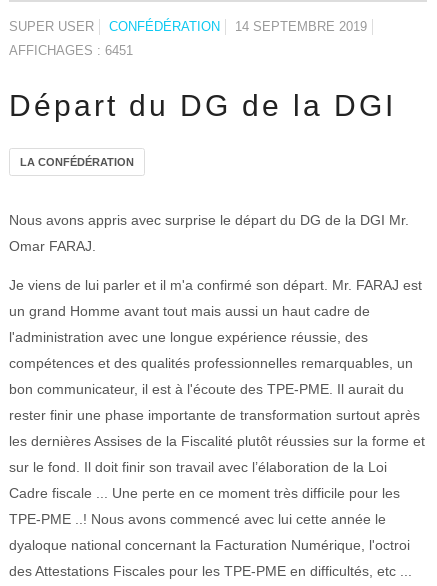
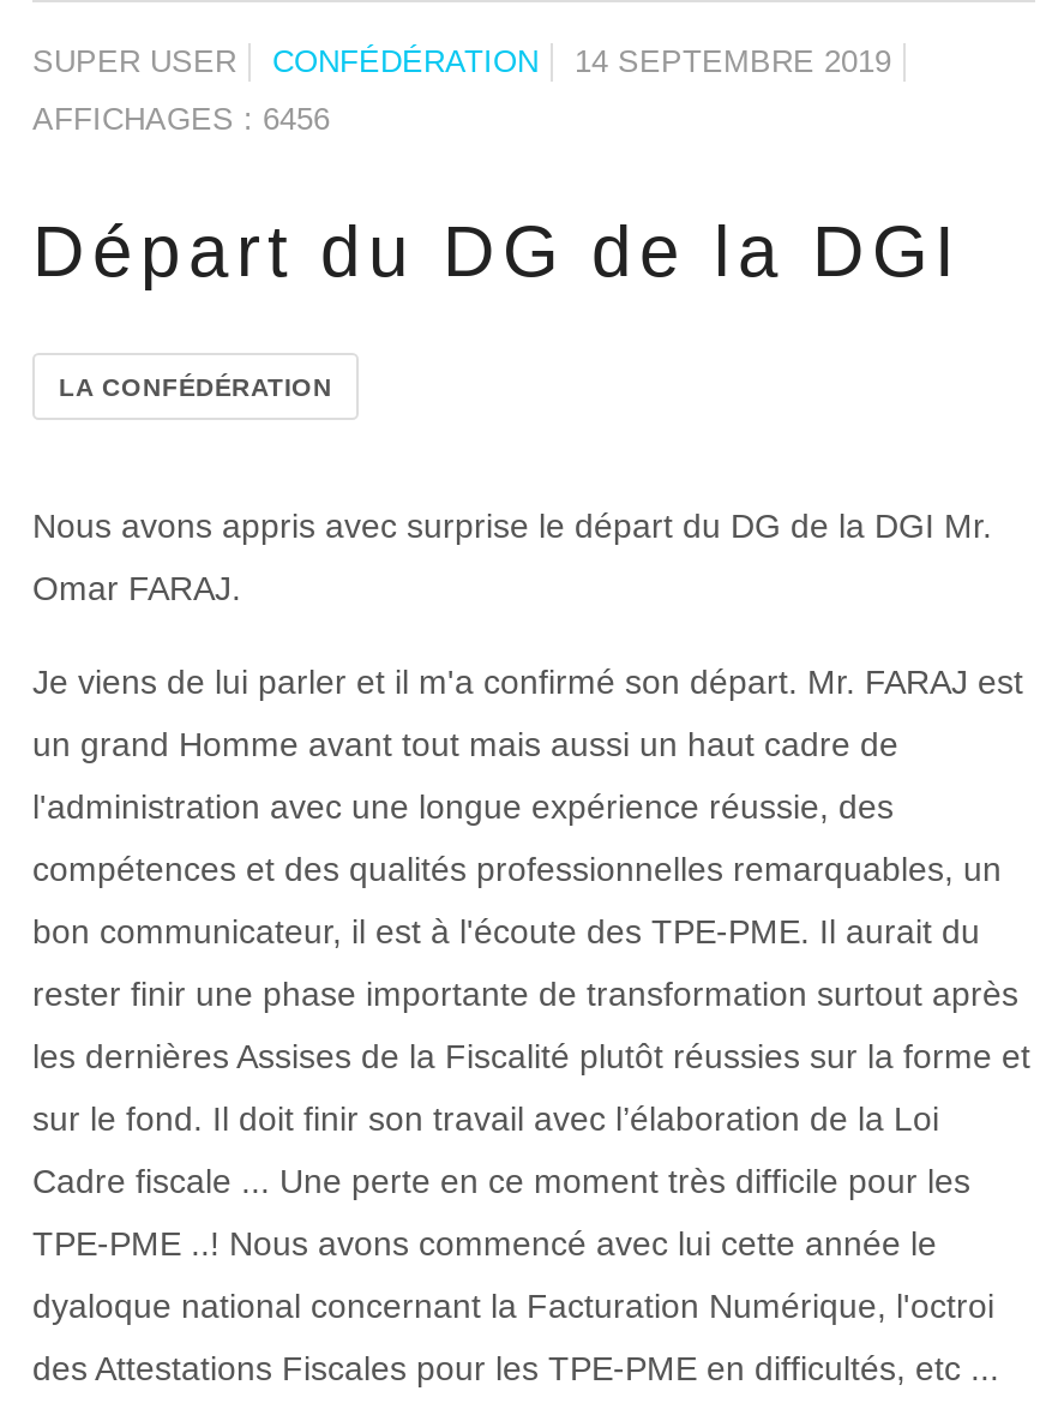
- AFFICHAGES : 6451
+ AFFICHAGES : 6456
